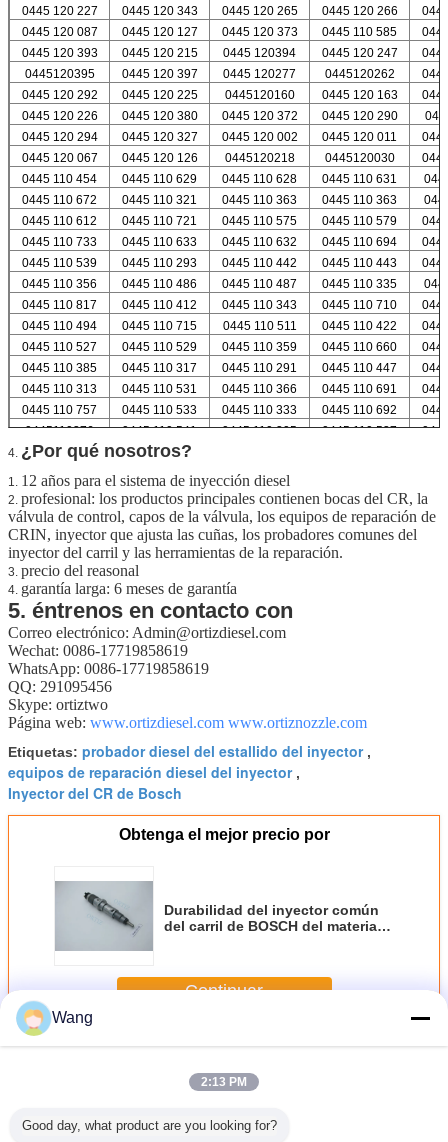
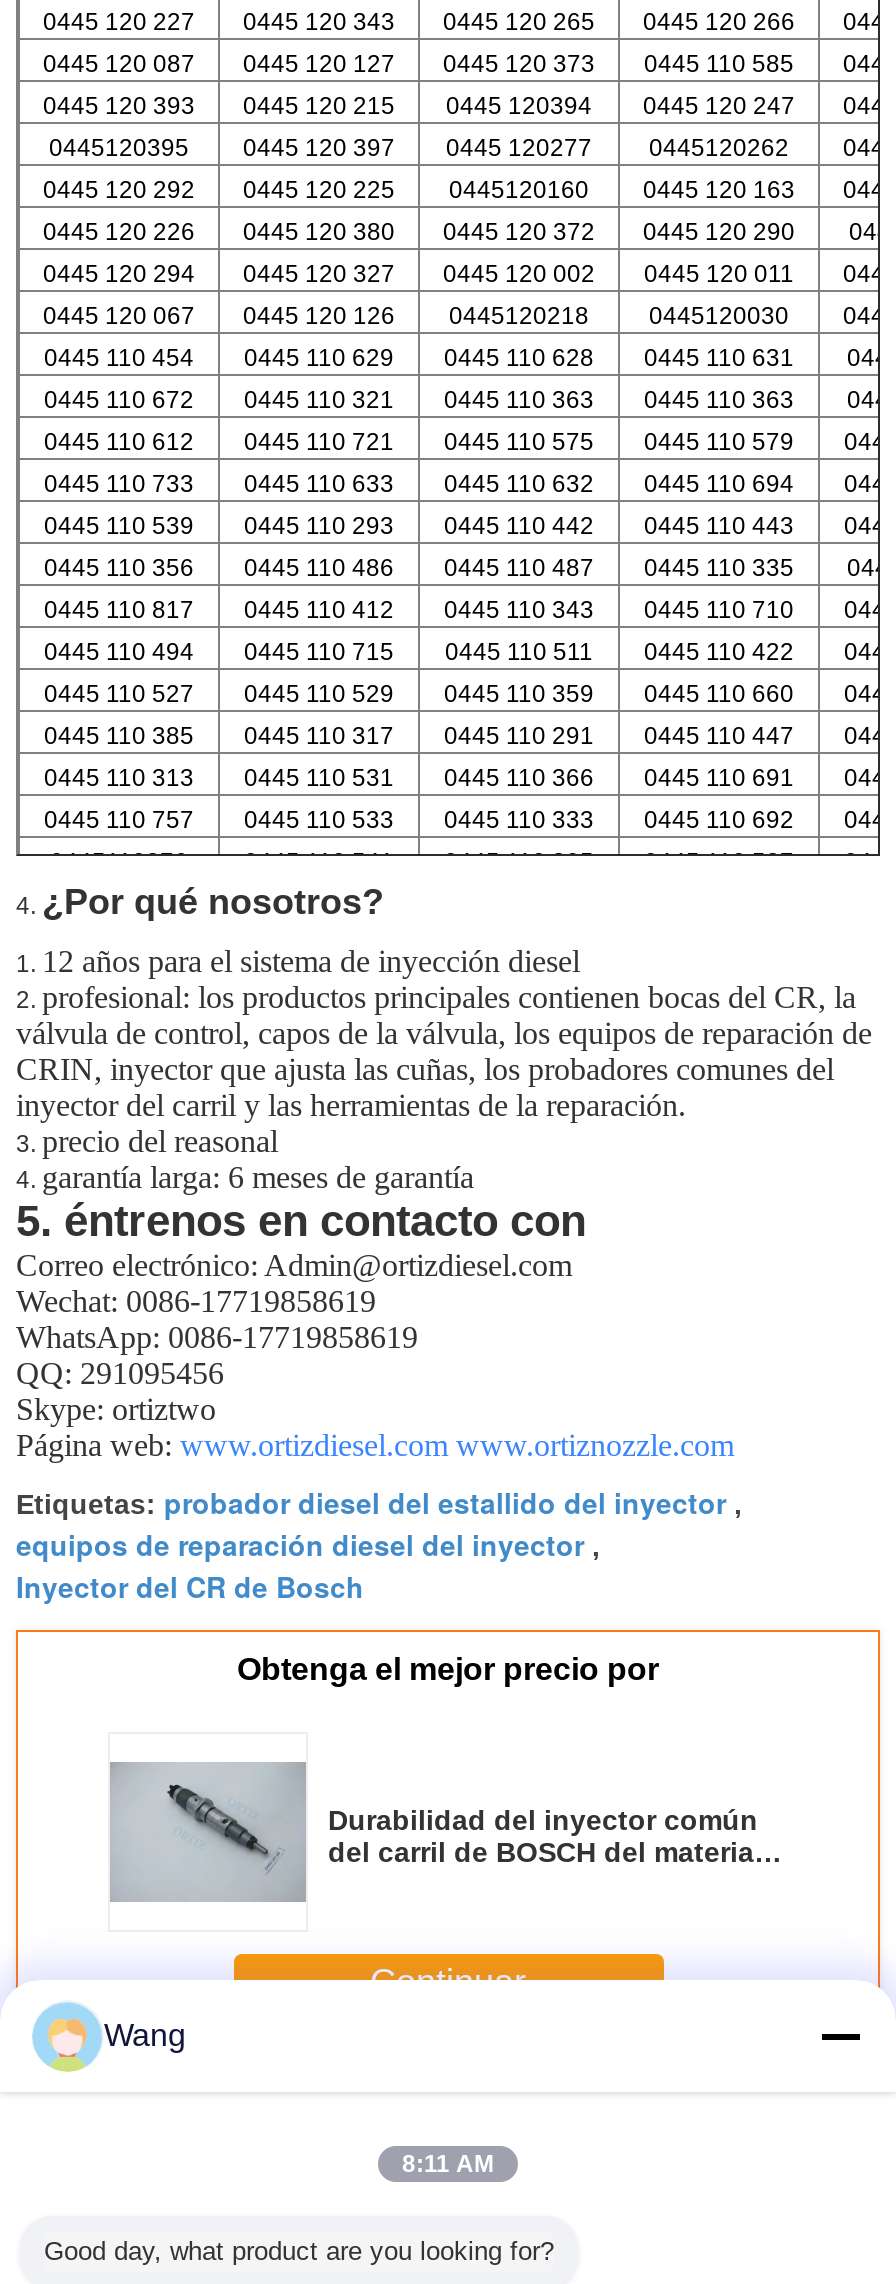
- 2:13 PM
+ 8:11 AM
